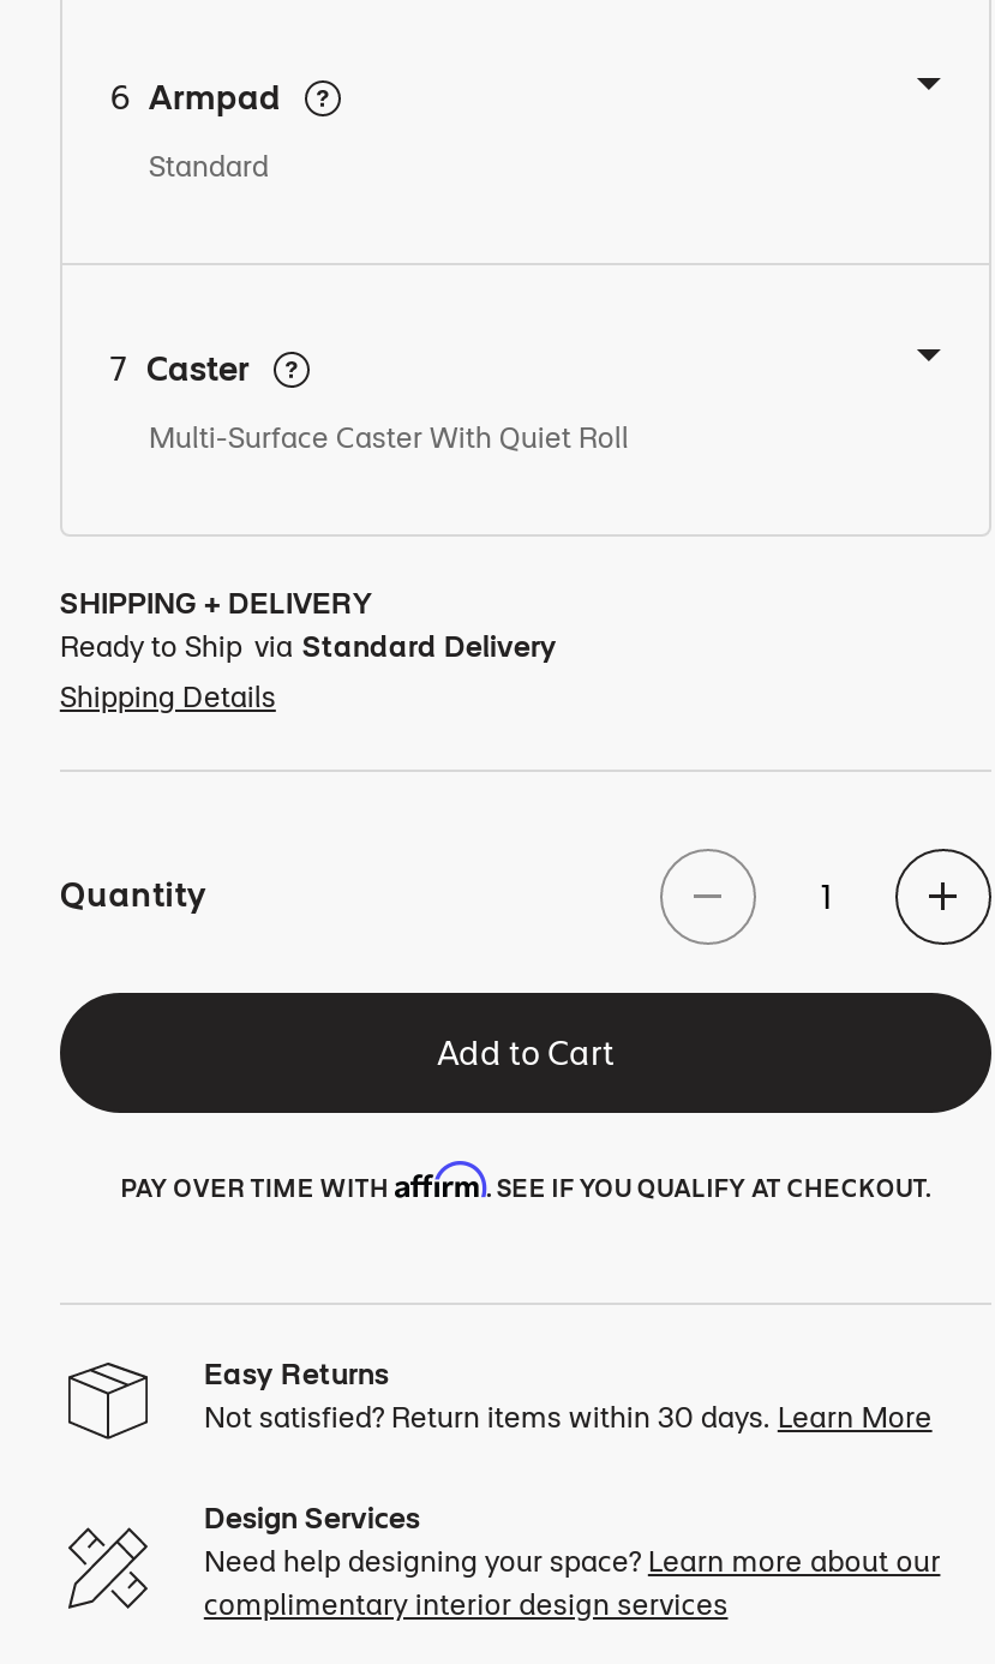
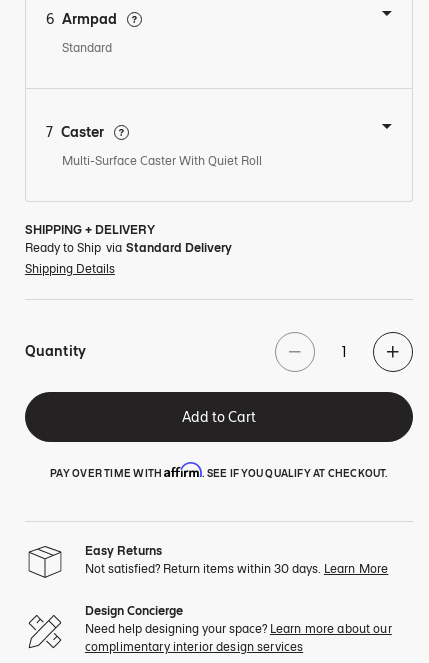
- Design Services
+ Design Concierge
